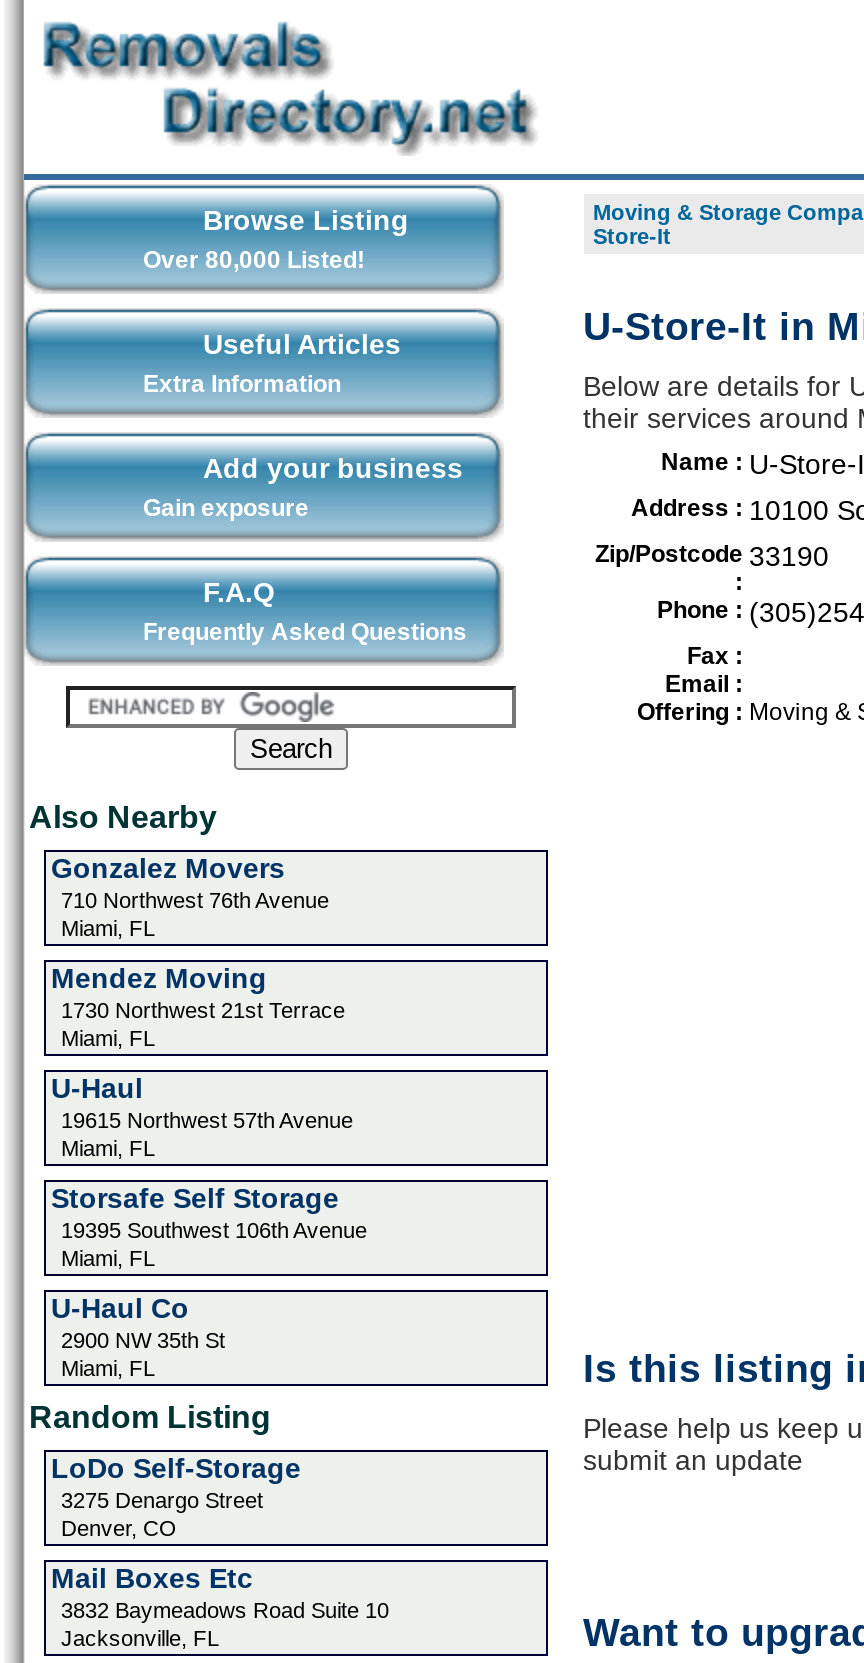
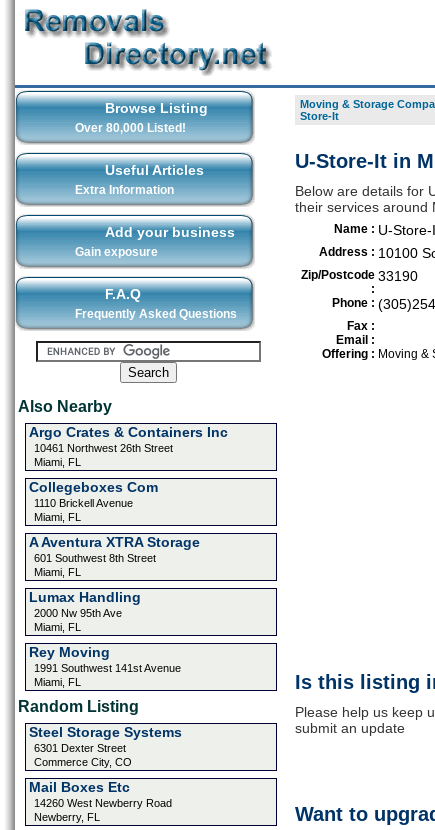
- Gonzalez Movers
- 710 Northwest 76th Avenue
+ Argo Crates & Containers Inc
+ 10461 Northwest 26th Street

- Mendez Moving
- 1730 Northwest 21st Terrace
+ Collegeboxes Com
+ 1110 Brickell Avenue

- U-Haul
- 19615 Northwest 57th Avenue
+ A Aventura XTRA Storage
+ 601 Southwest 8th Street

- Storsafe Self Storage
- 19395 Southwest 106th Avenue
+ Lumax Handling
+ 2000 Nw 95th Ave

- U-Haul Co
- 2900 NW 35th St
+ Rey Moving
+ 1991 Southwest 141st Avenue

- LoDo Self-Storage
- 3275 Denargo Street
- Denver, CO
+ Steel Storage Systems
+ 6301 Dexter Street
+ Commerce City, CO

- 3832 Baymeadows Road Suite 10
- Jacksonville, FL
+ 14260 West Newberry Road
+ Newberry, FL
